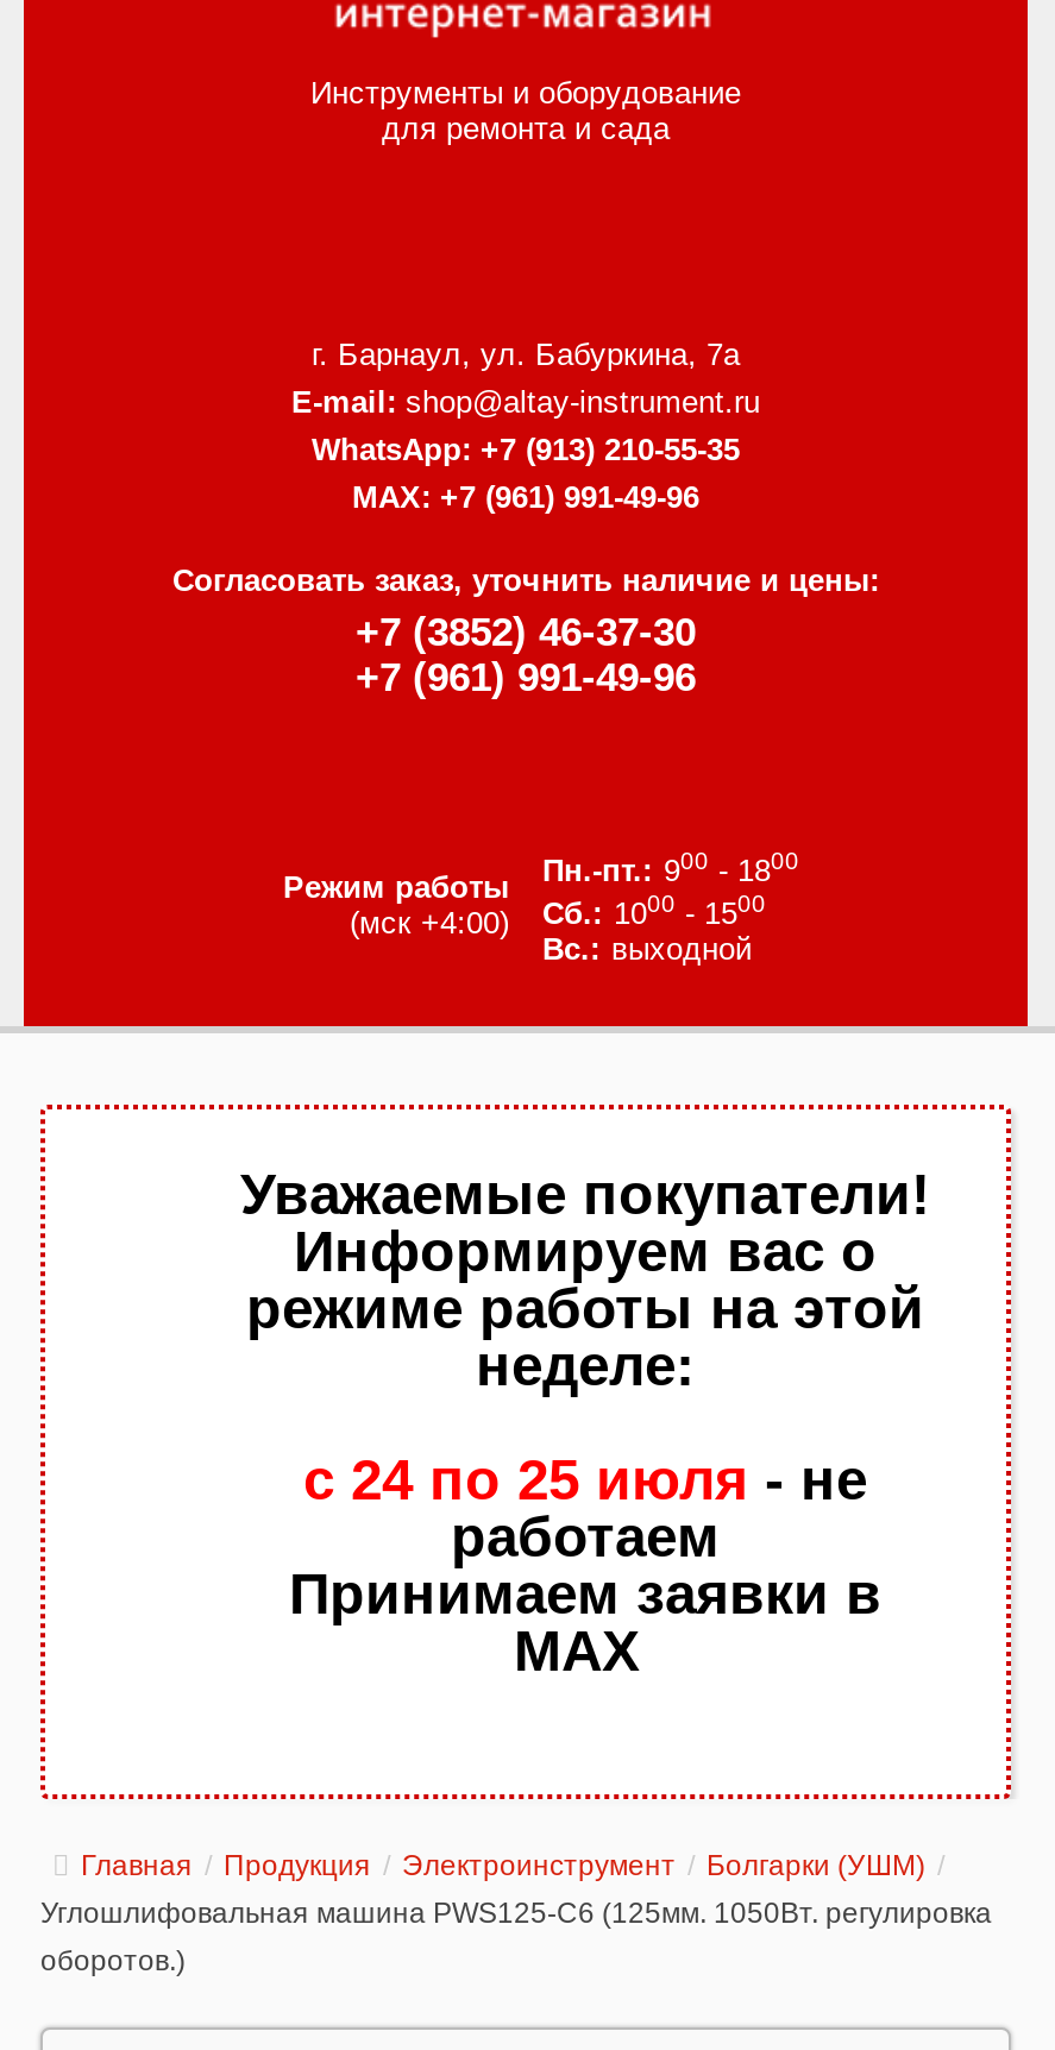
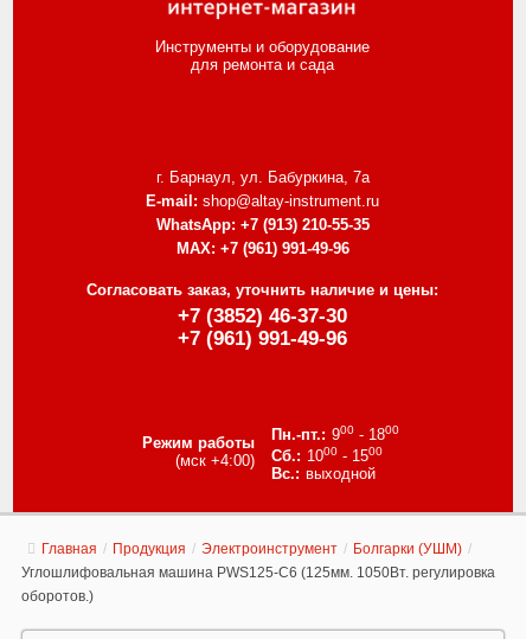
- [image]
- Уважаемые покупатели!
- Информируем вас о
- режиме работы на этой
- неделе:
- с 24 по 25 июля - не
- работаем
- Принимаем заявки в
- MAX
